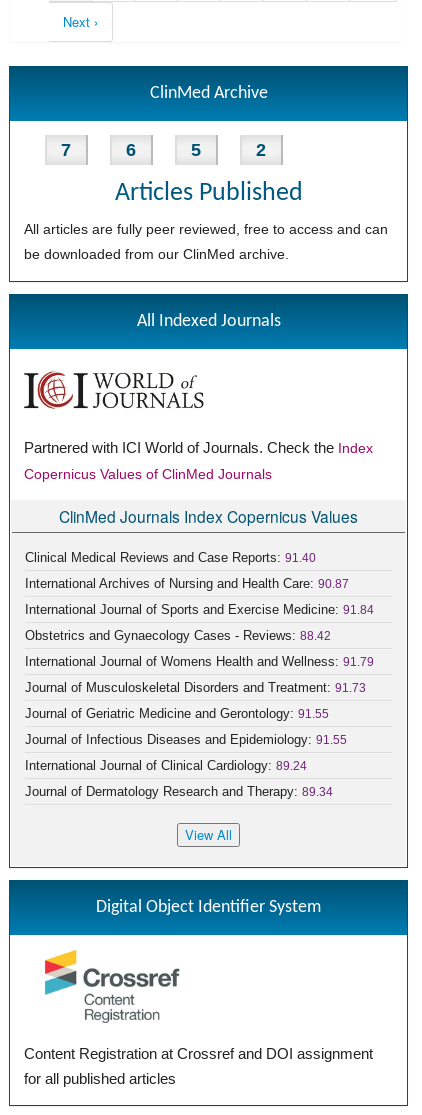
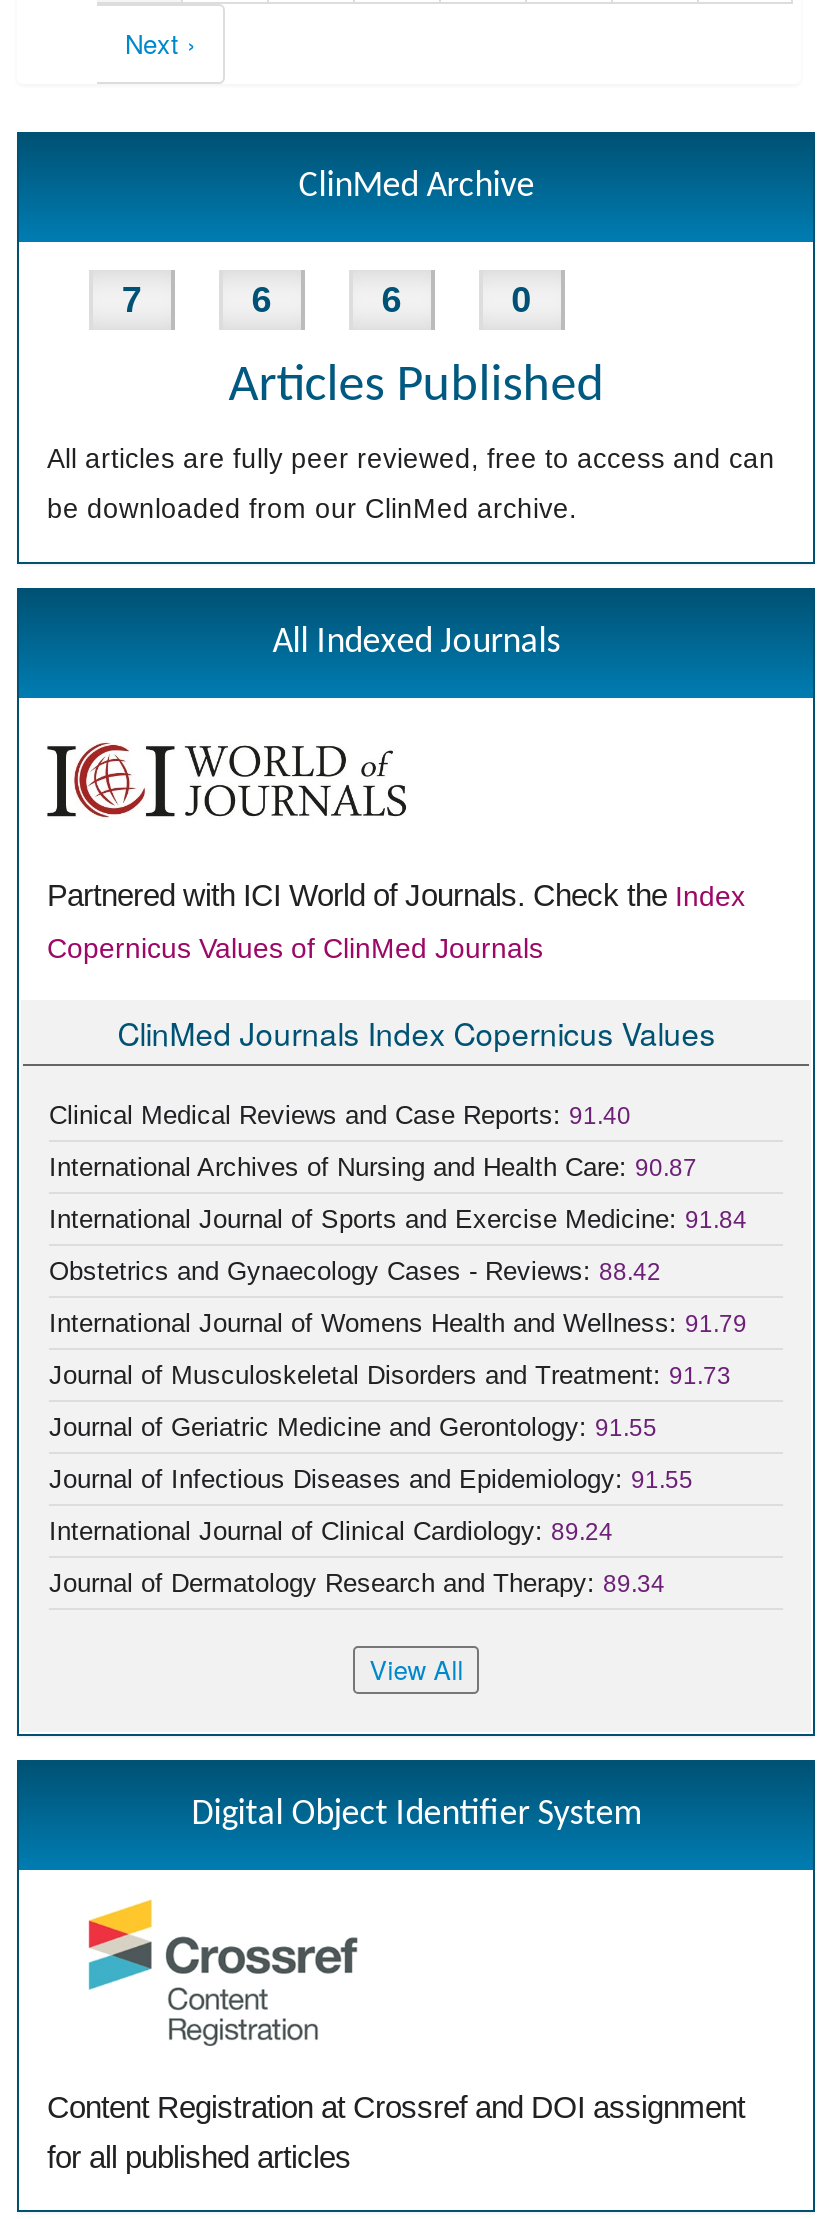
- 5
+ 6

- 2
+ 0
